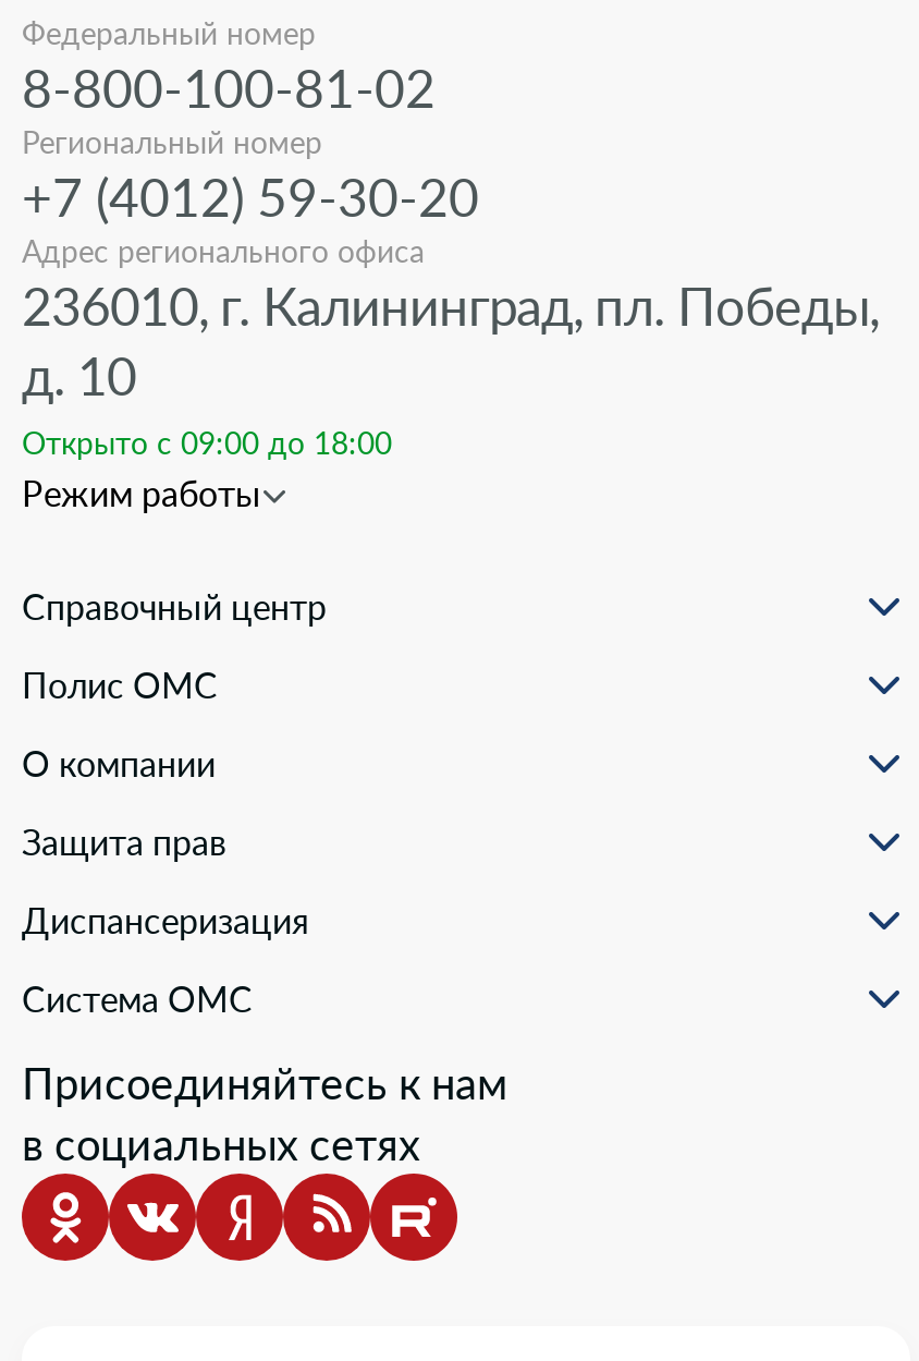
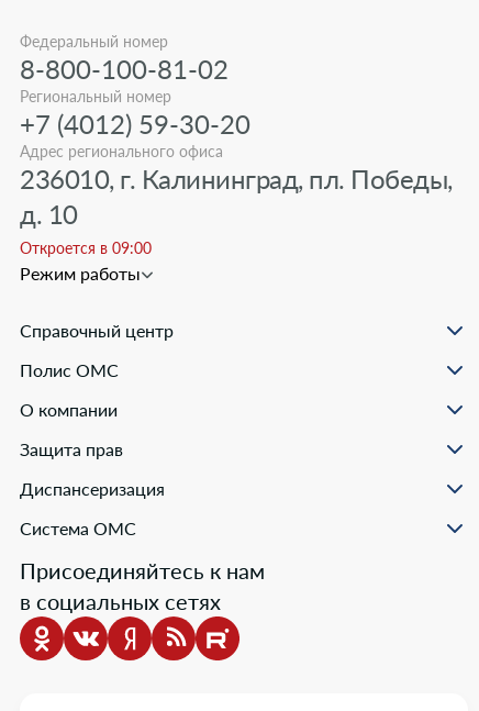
- Открыто с 09:00 до 18:00
+ Откроется в 09:00
